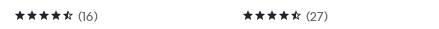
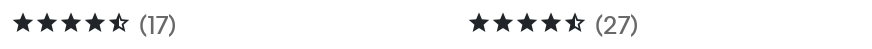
- (16)
+ (17)
